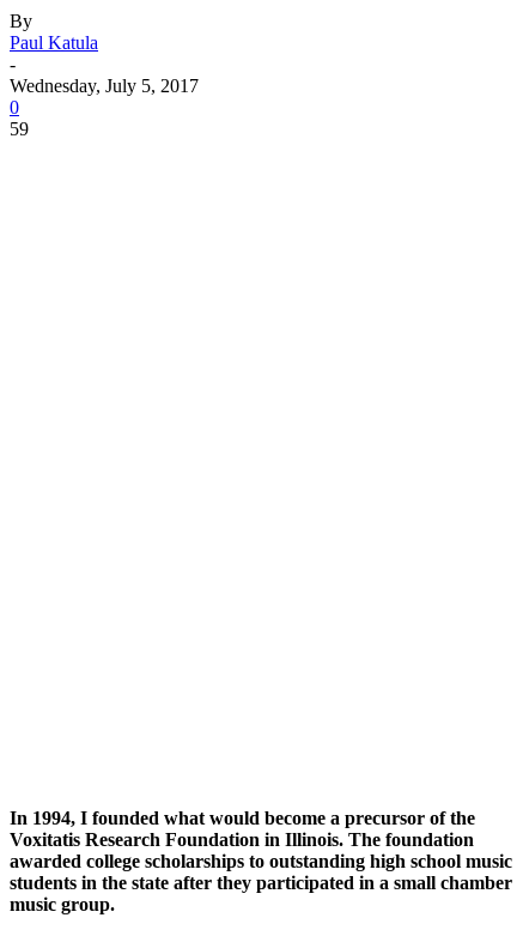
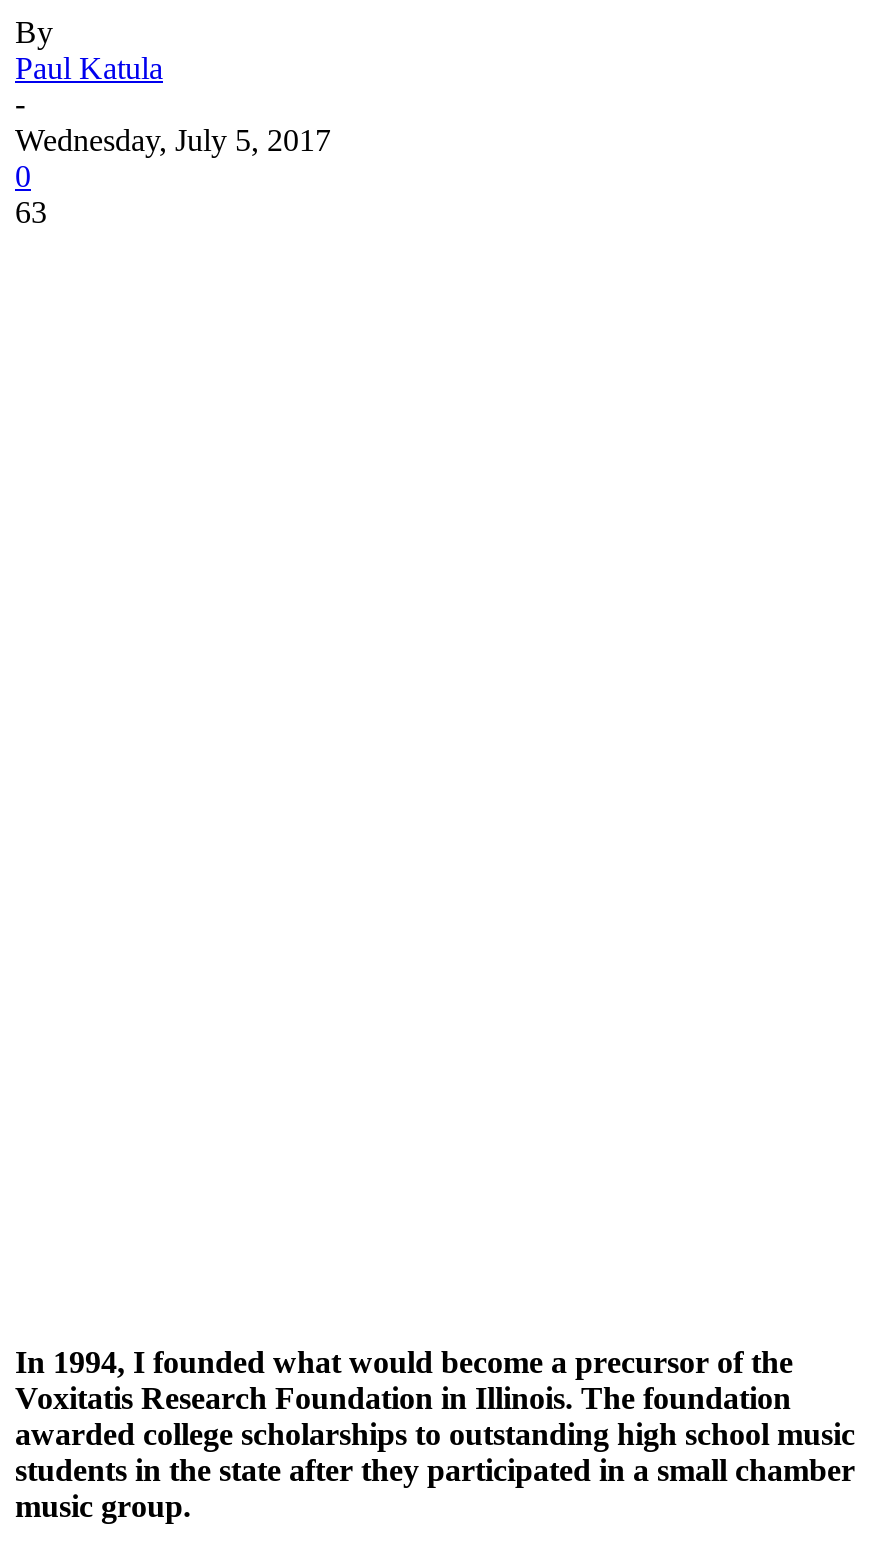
- 59
+ 63
